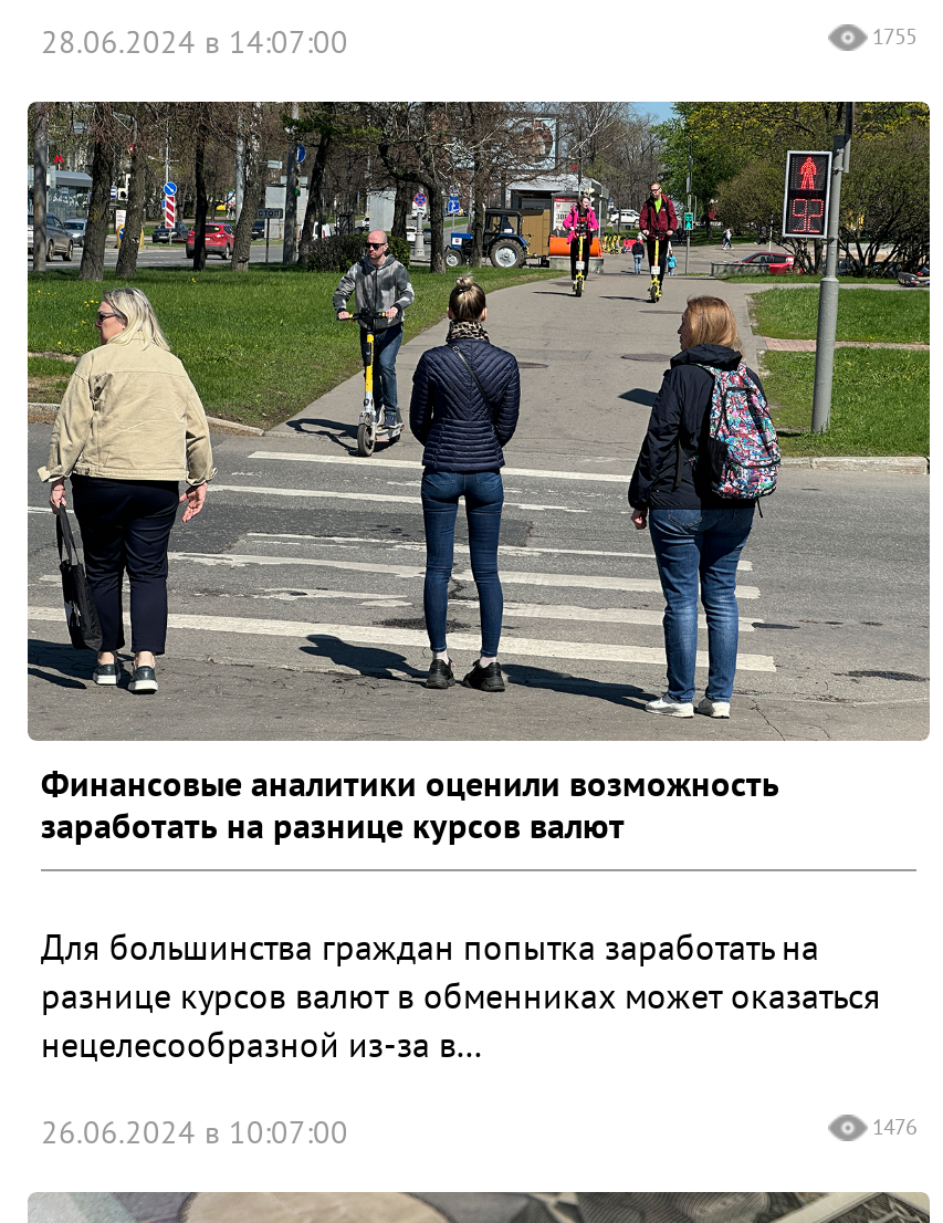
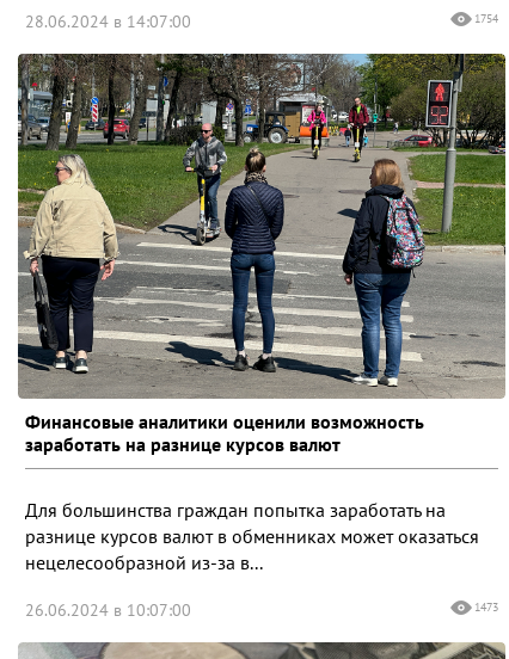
- 1755
+ 1754

- 1476
+ 1473
